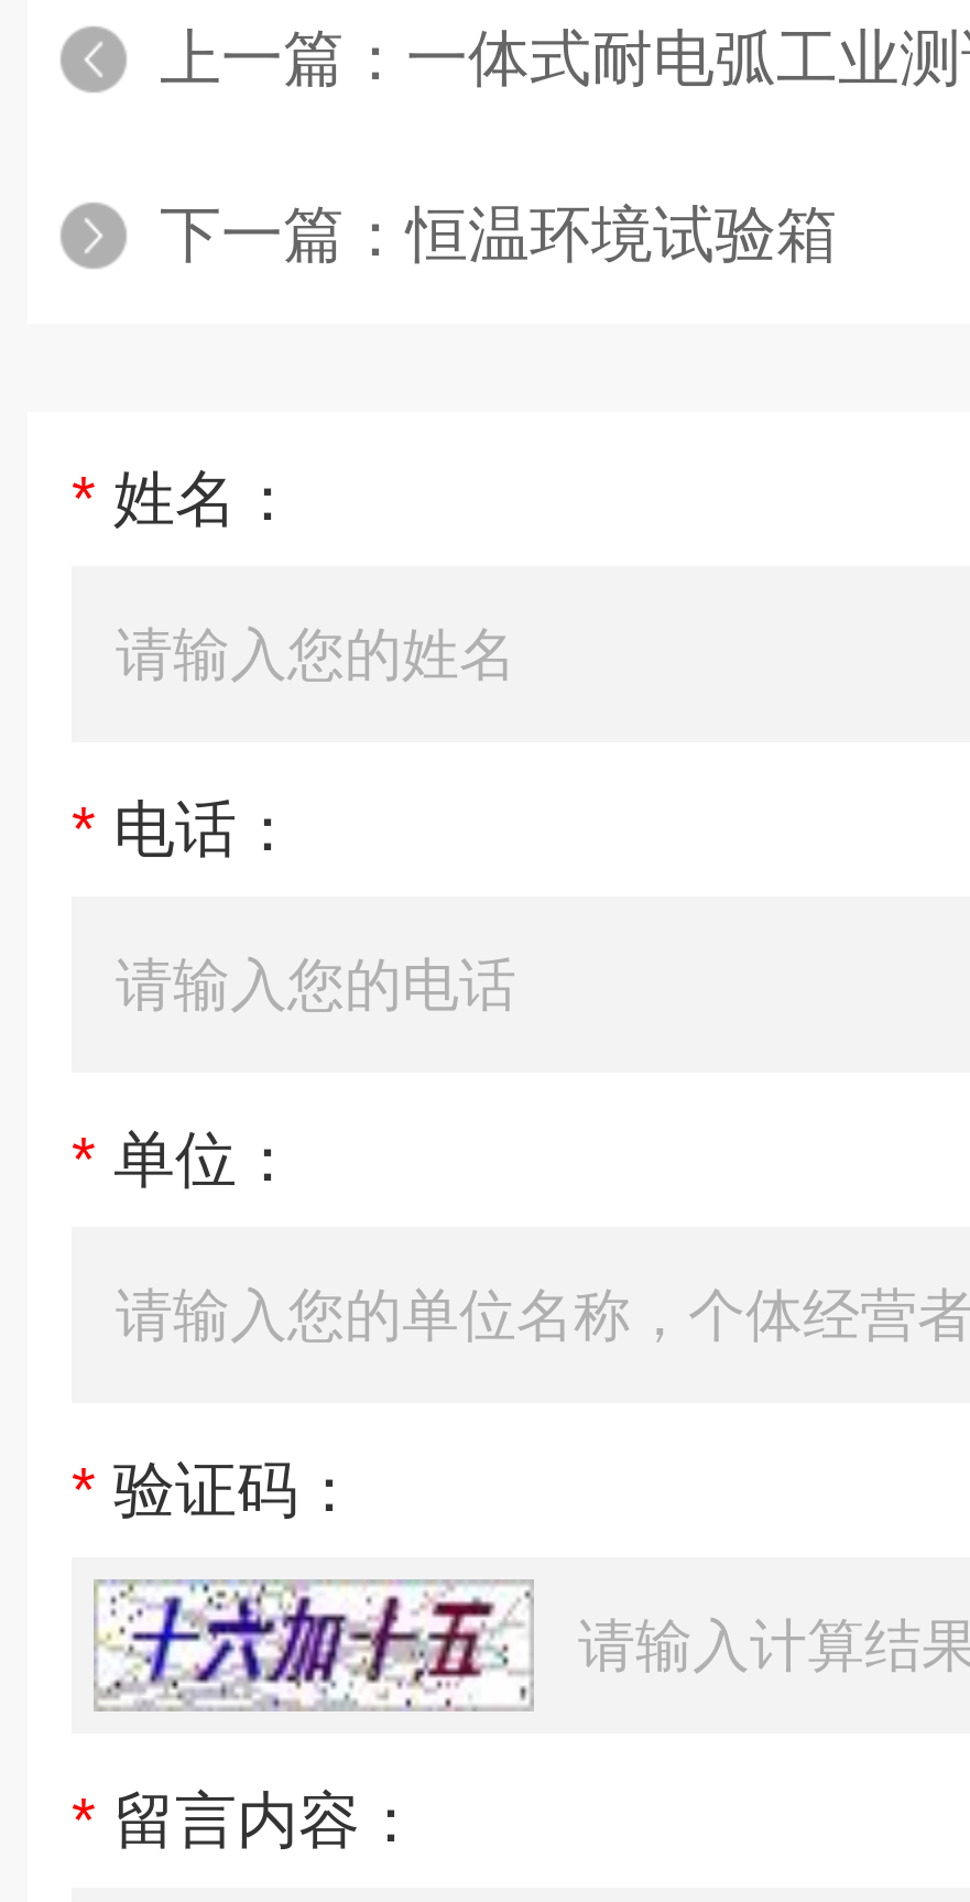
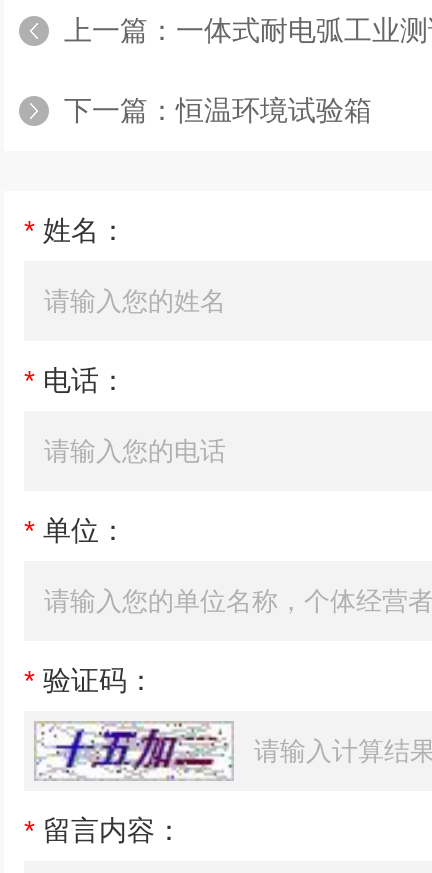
- [image]
+ [image]
